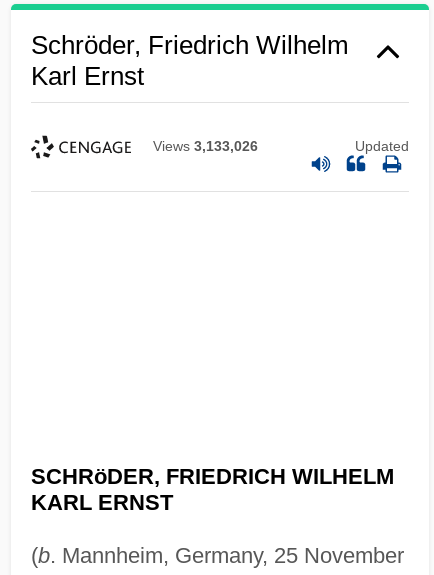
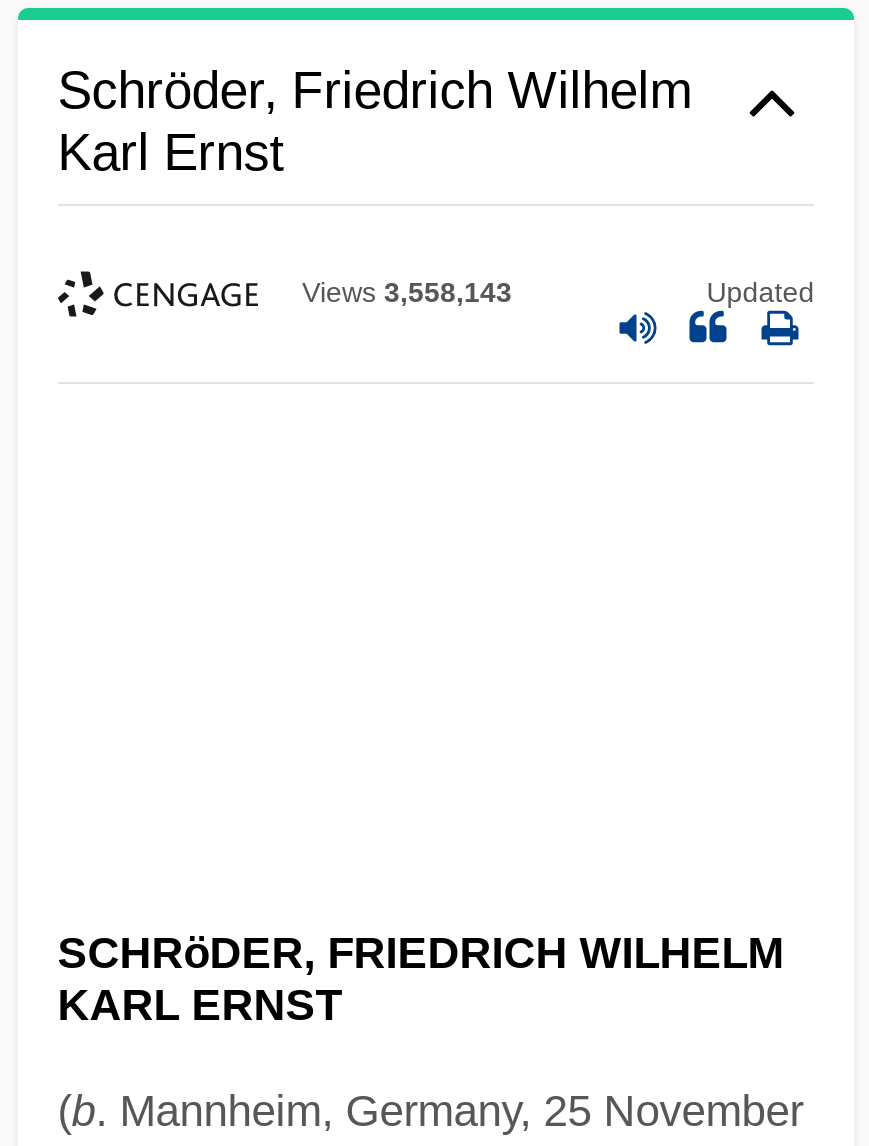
- Views 3,133,026
+ Views 3,558,143
